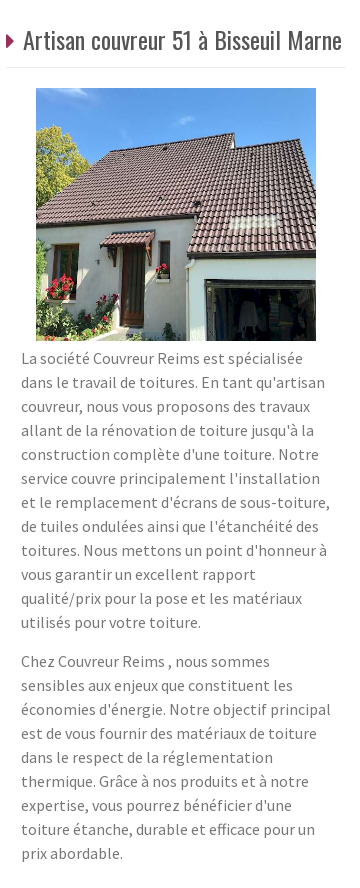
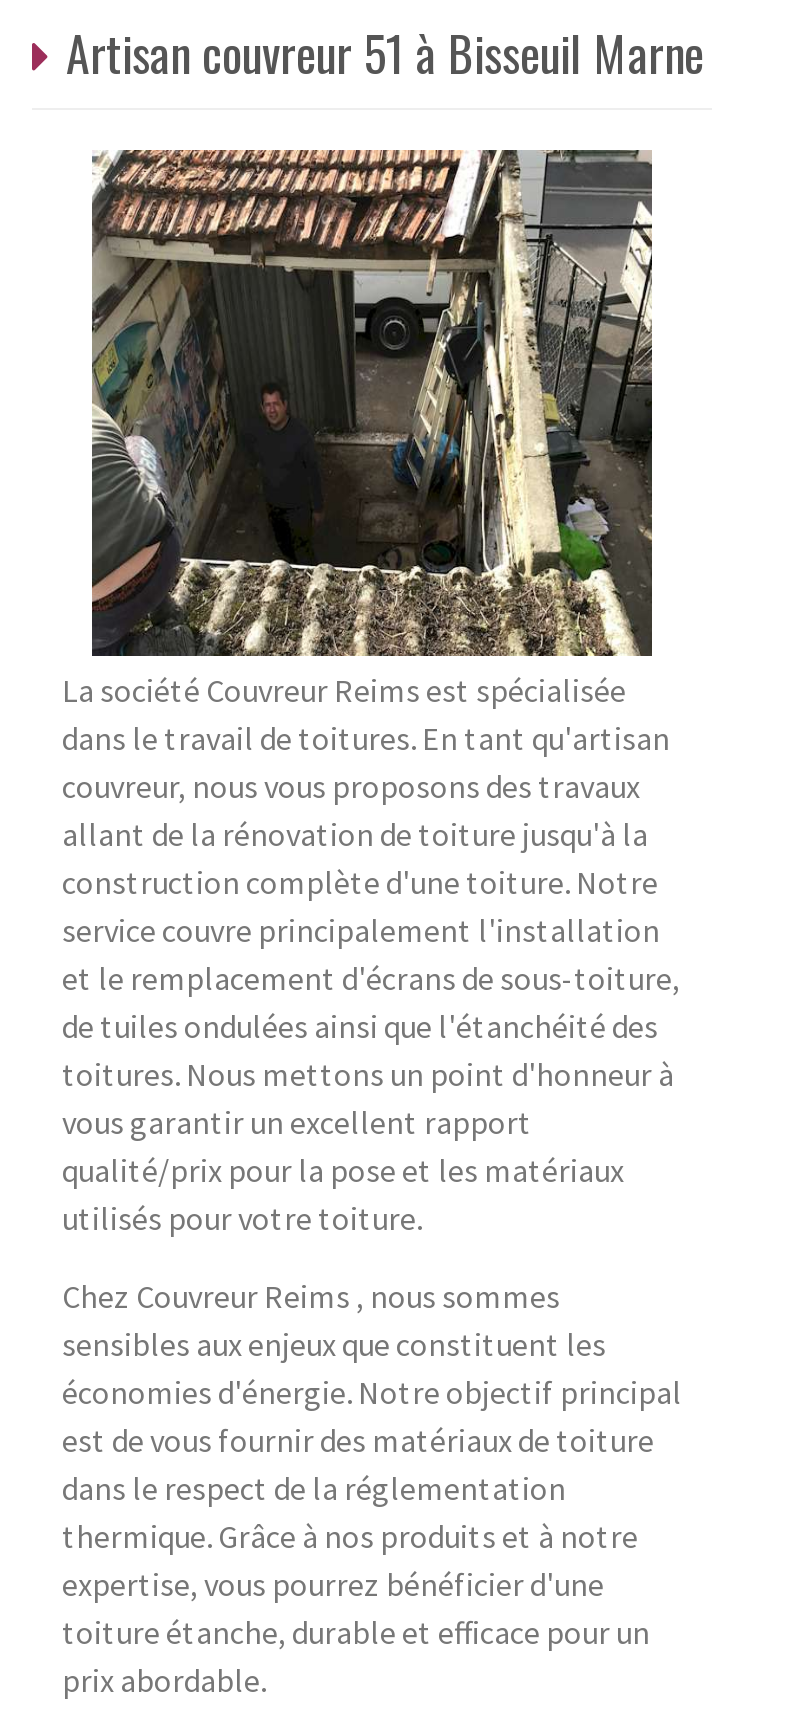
- [image]
+ [image]
